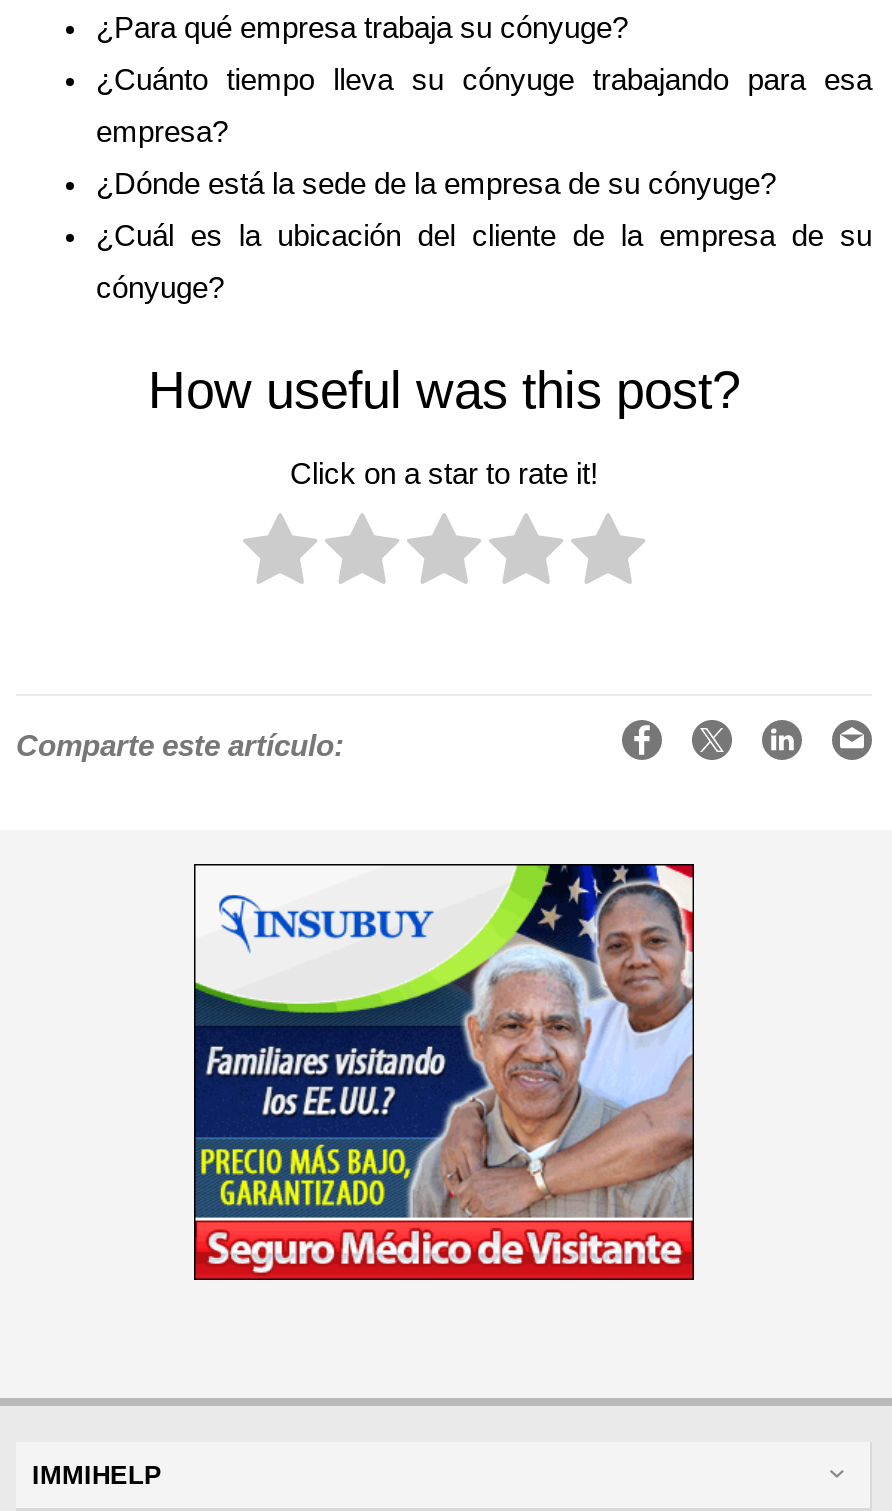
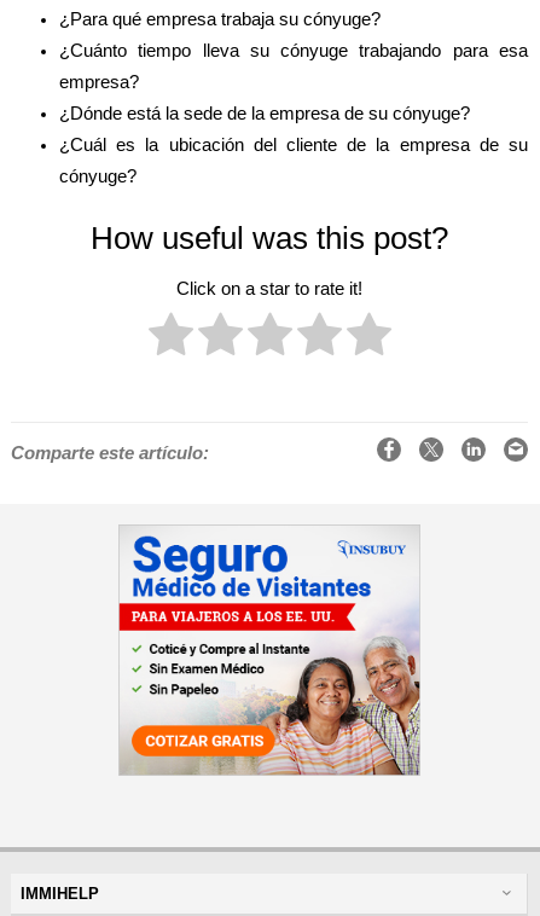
- [image]
+ [image]
